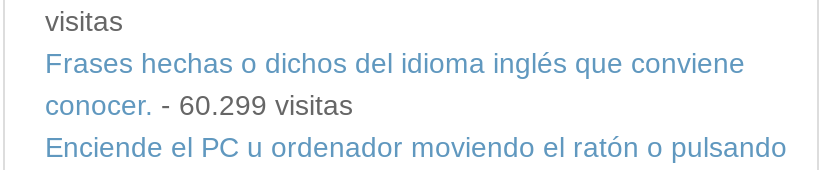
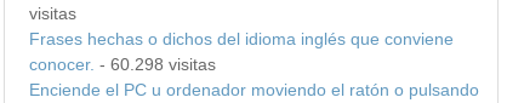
- conocer. - 60.299 visitas
+ conocer. - 60.298 visitas
